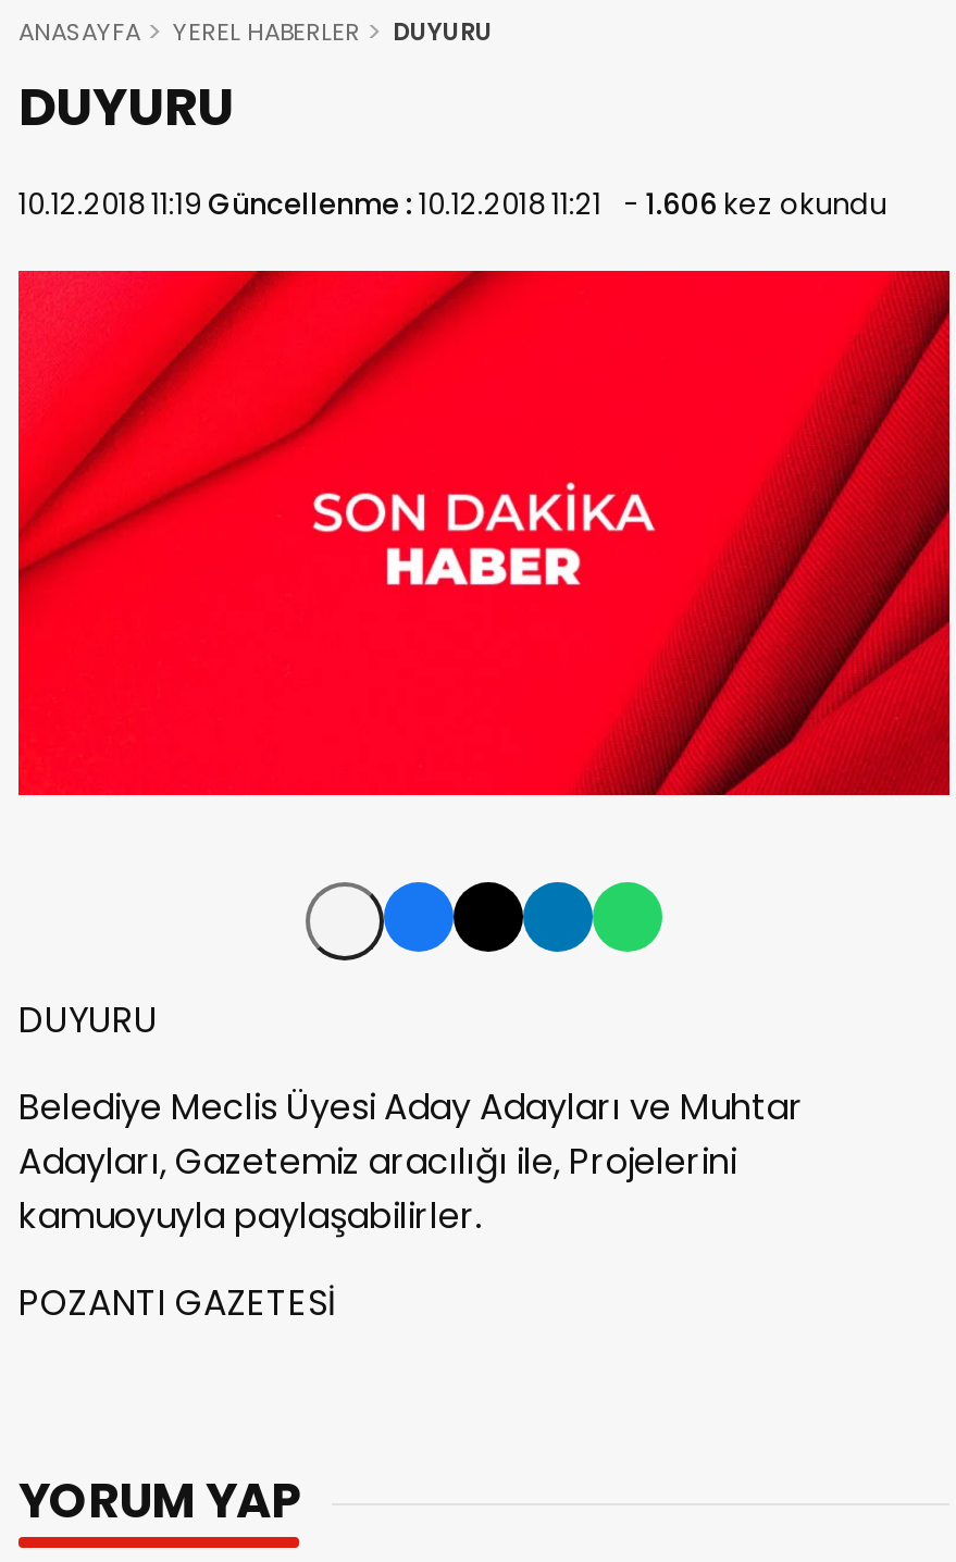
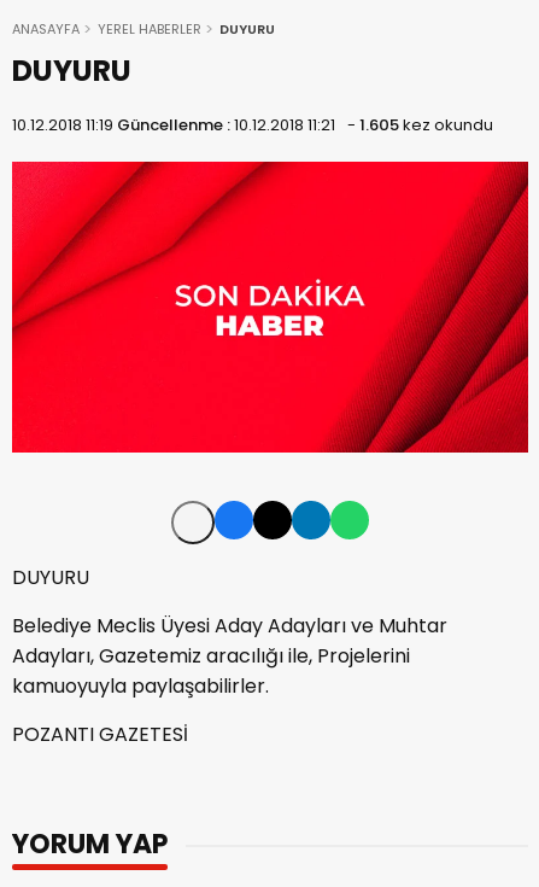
- 10.12.2018 11:19 Güncellenme : 10.12.2018 11:21 - 1.606 kez okundu
+ 10.12.2018 11:19 Güncellenme : 10.12.2018 11:21 - 1.605 kez okundu
